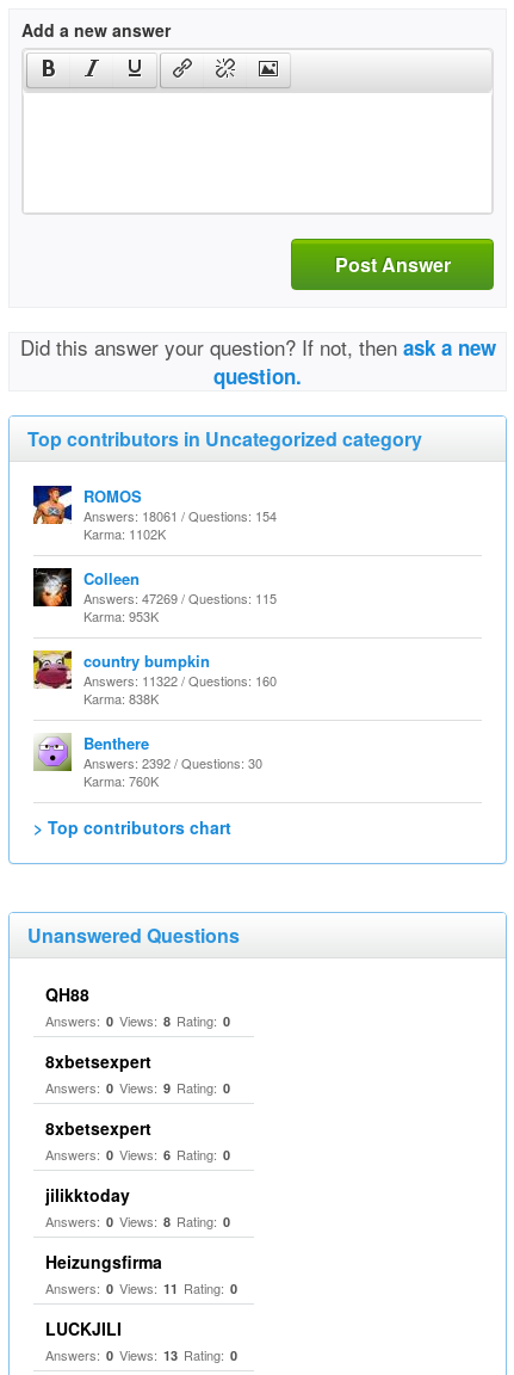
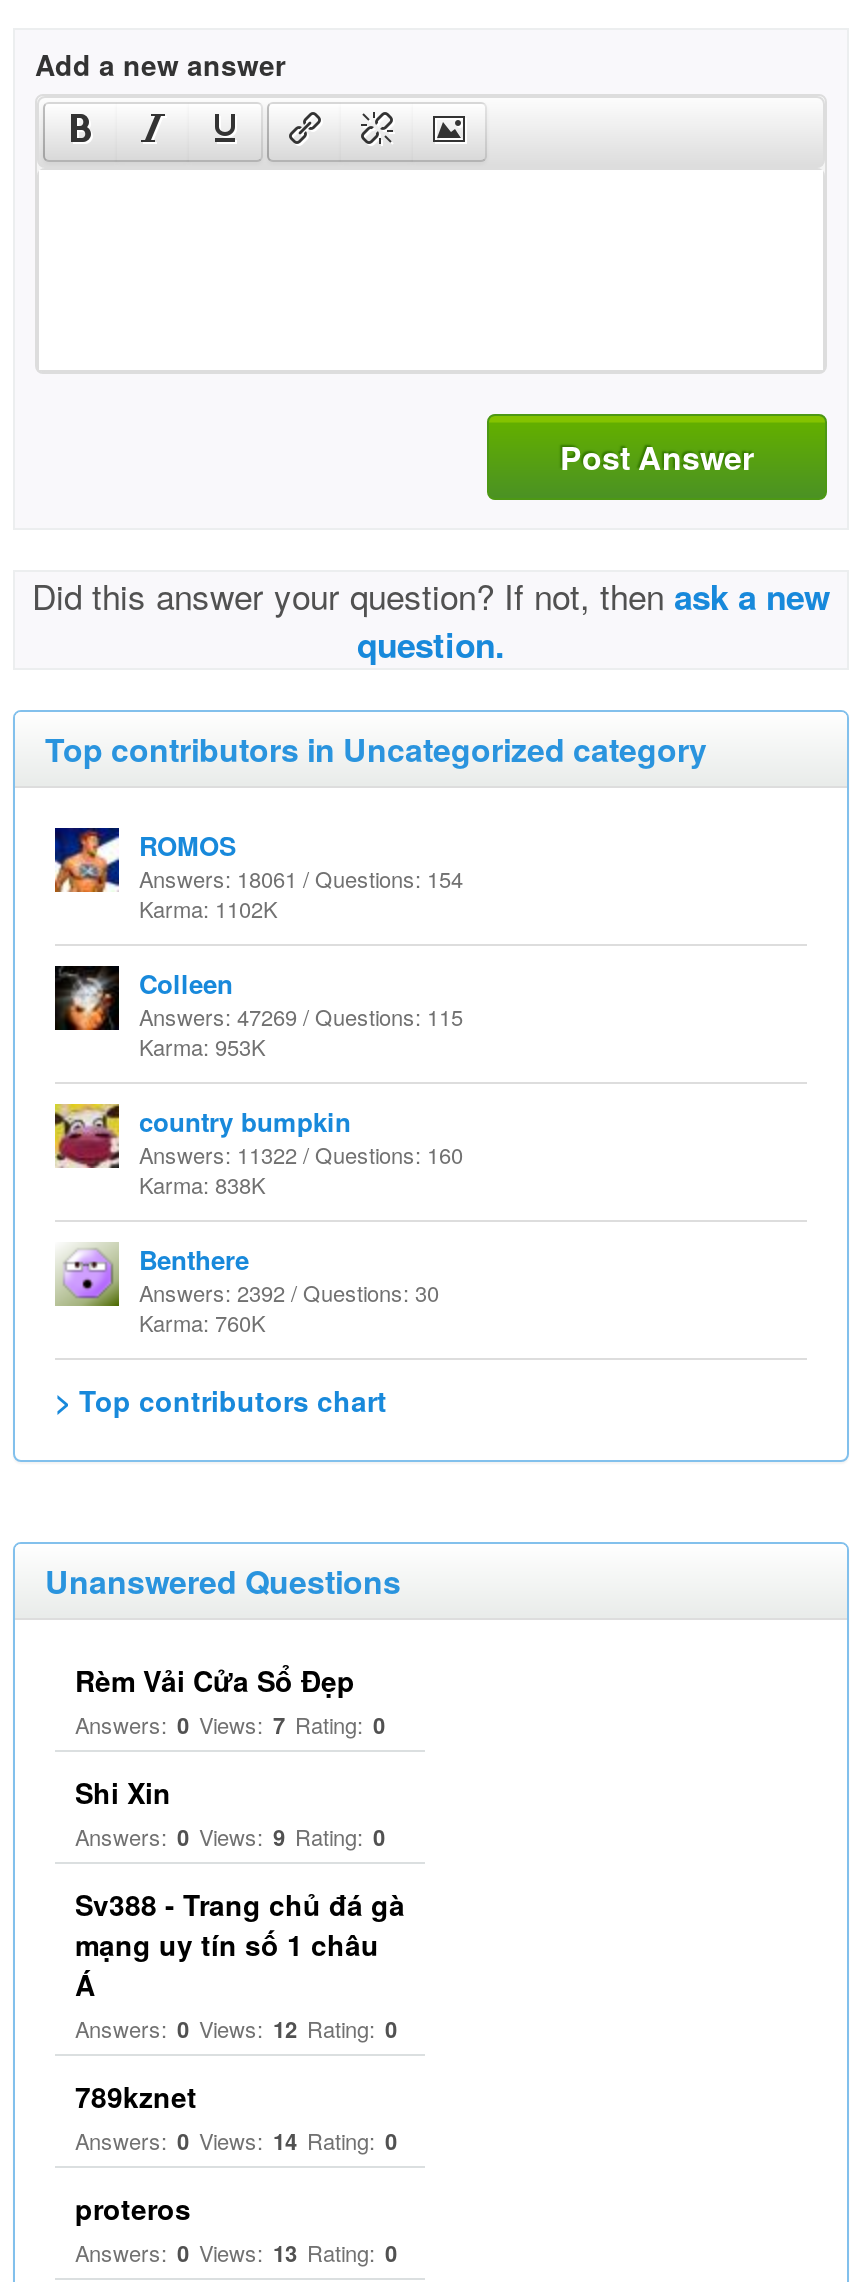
- QH88
- Answers: 0 Views: 8 Rating: 0
+ Rèm Vải Cửa Sổ Đẹp
+ Answers: 0 Views: 7 Rating: 0

- 8xbetsexpert
+ Shi Xin

- 8xbetsexpert
- Answers: 0 Views: 6 Rating: 0
- jilikktoday
- Answers: 0 Views: 8 Rating: 0
- Heizungsfirma
- Answers: 0 Views: 11 Rating: 0
- LUCKJILI
+ Sv388 - Trang chủ đá gà
+ mạng uy tín số 1 châu
+ Á
+ Answers: 0 Views: 12 Rating: 0
+ 789kznet
+ Answers: 0 Views: 14 Rating: 0
+ proteros
